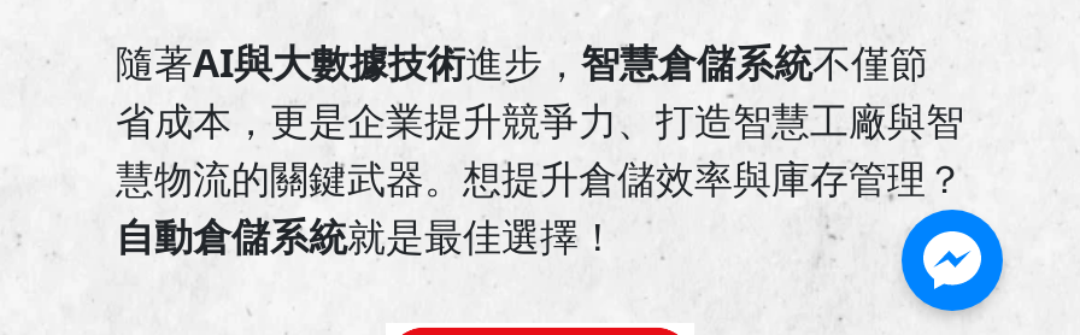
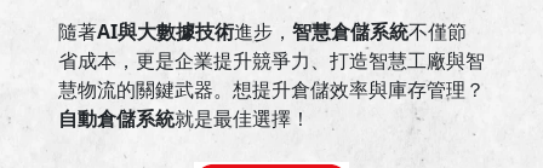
- [image]
